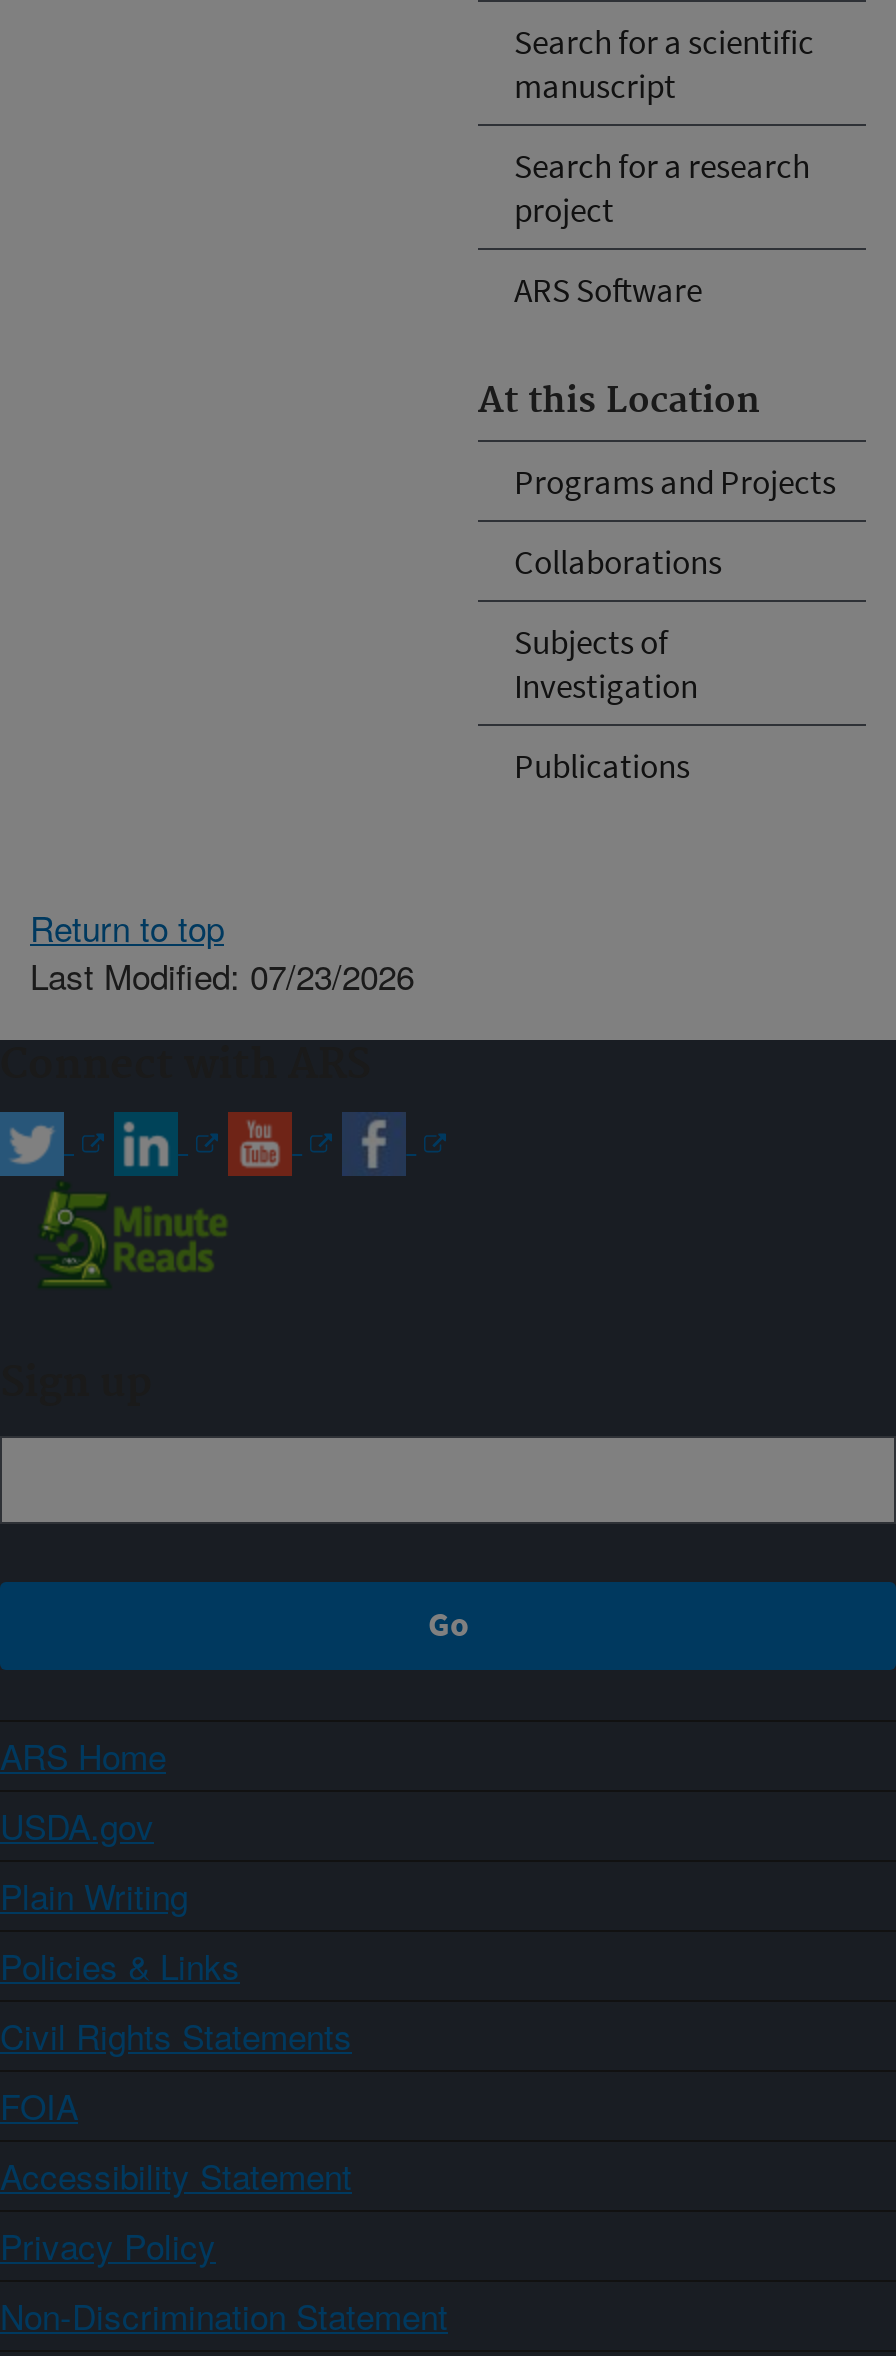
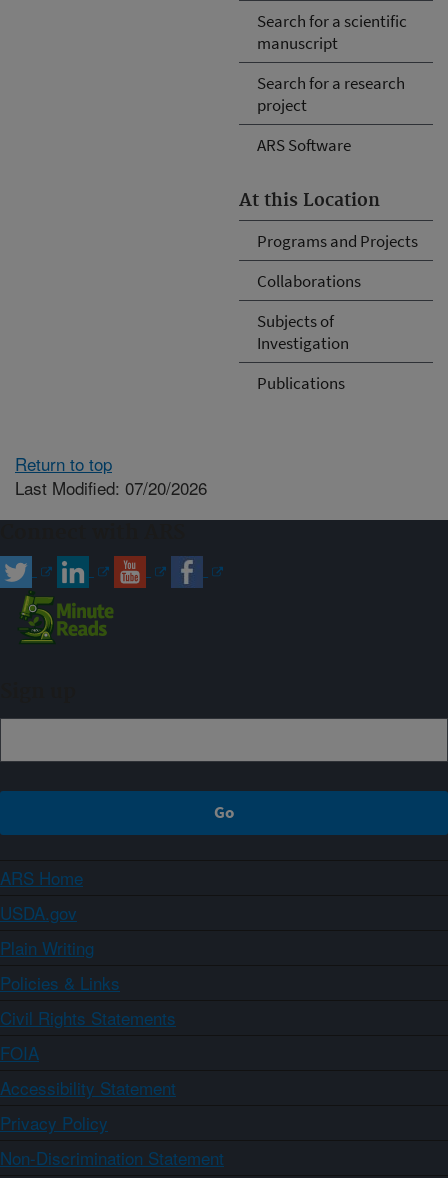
- Last Modified: 07/23/2026
+ Last Modified: 07/20/2026
